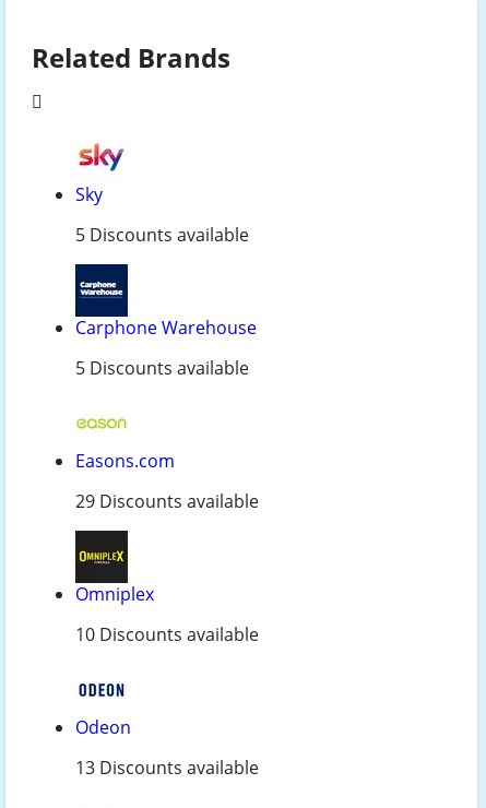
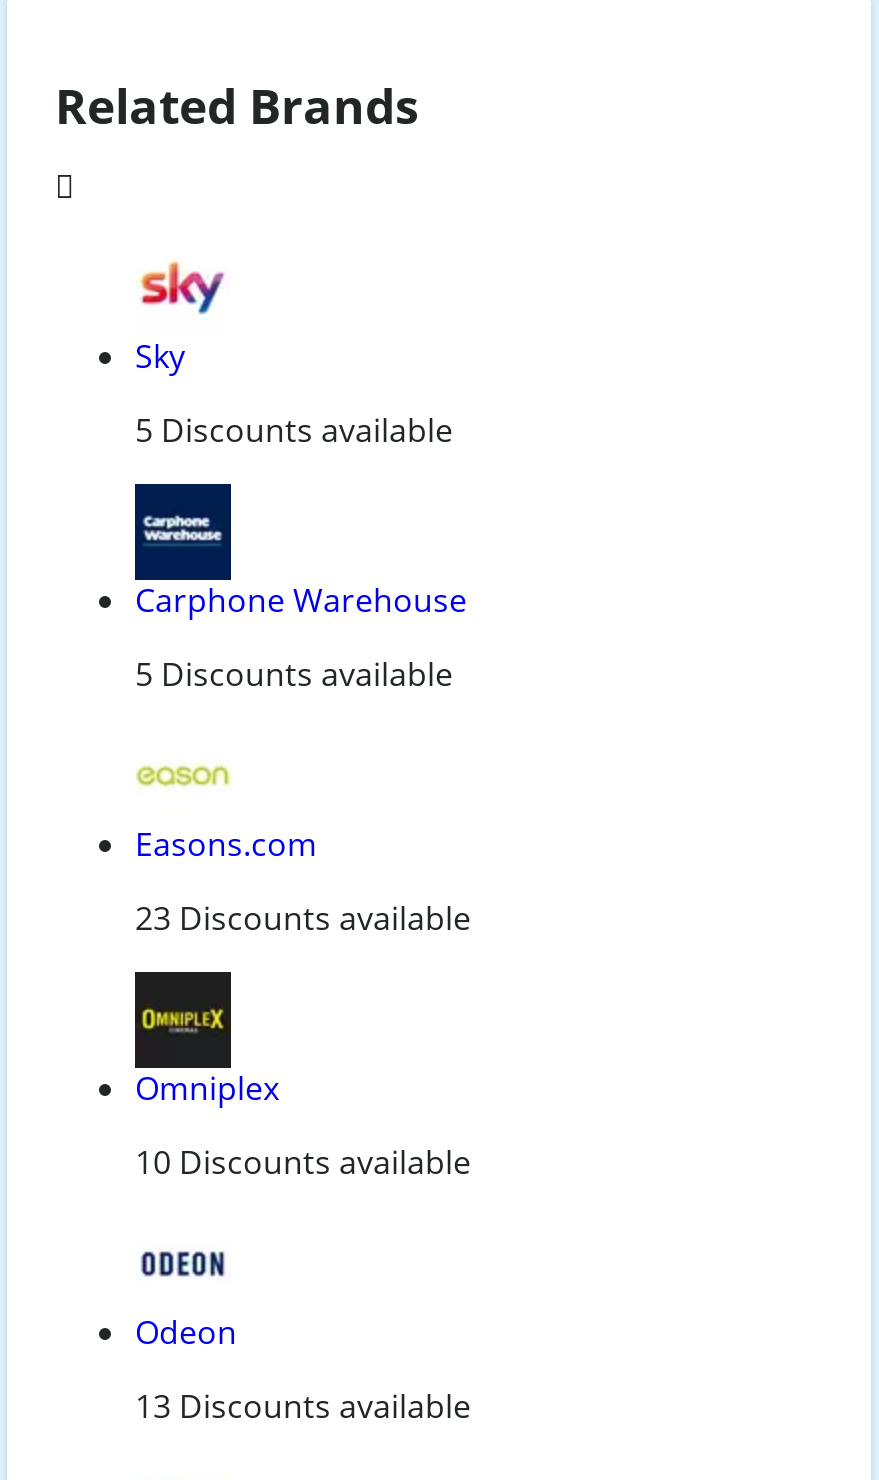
- 29 Discounts available
+ 23 Discounts available
